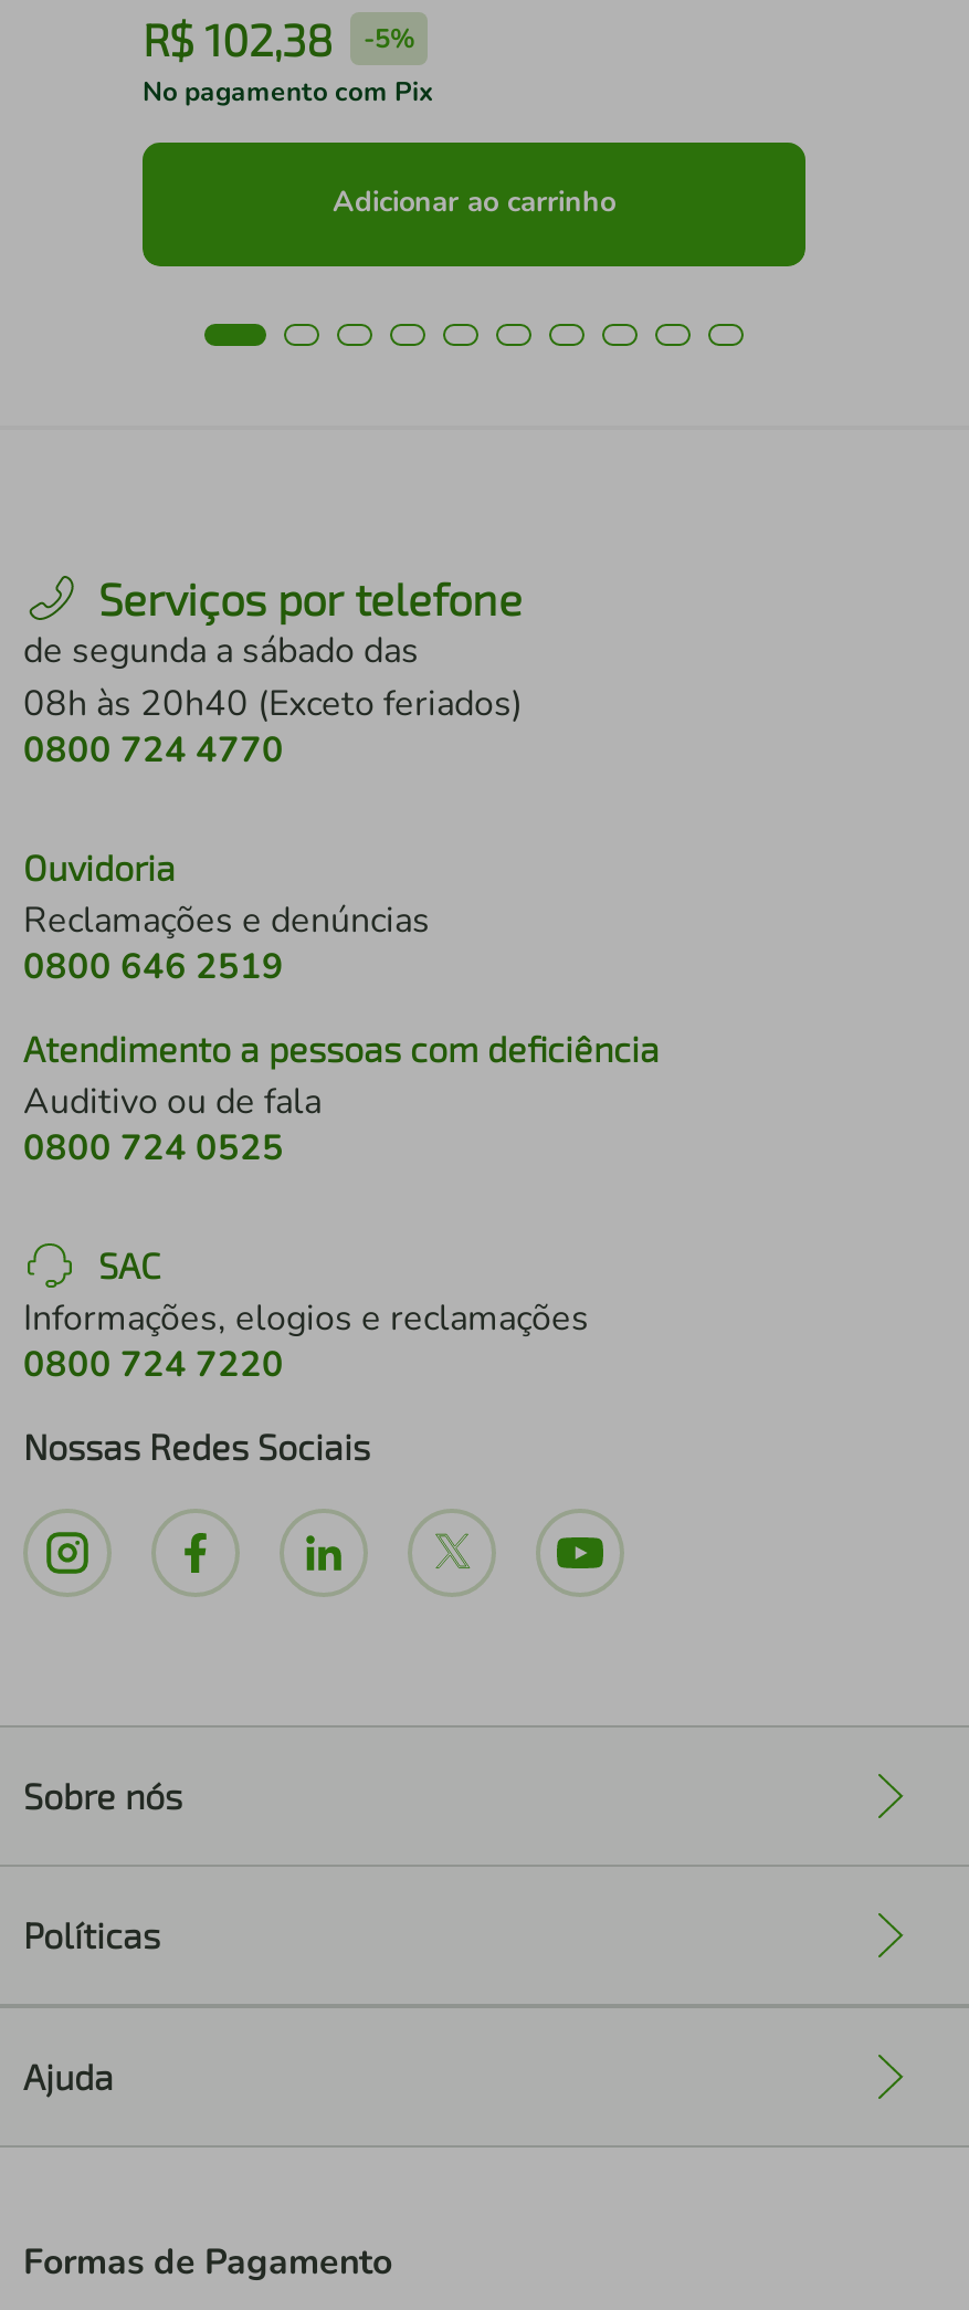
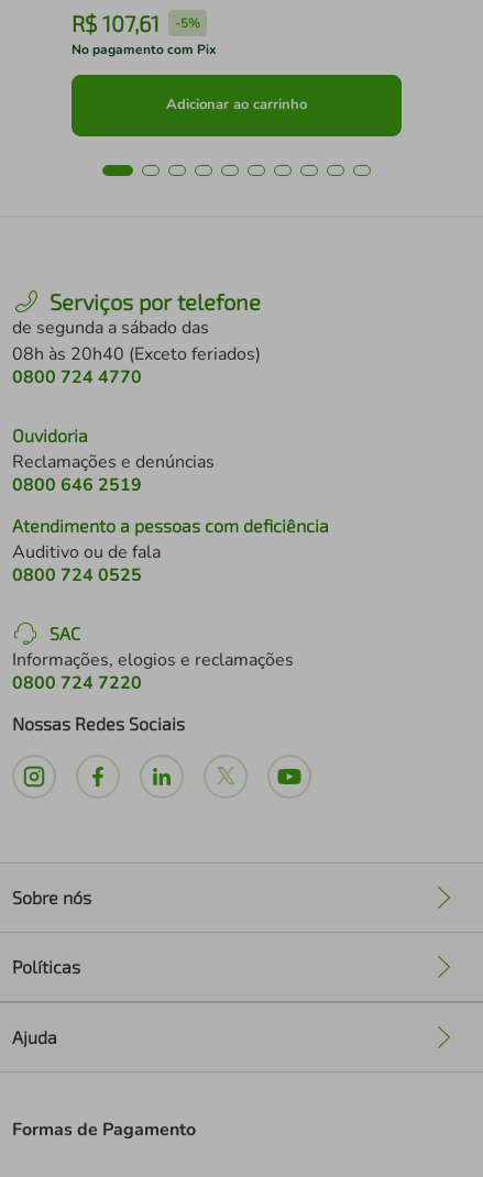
- R$ 102,38 -5%
+ R$ 107,61 -5%
